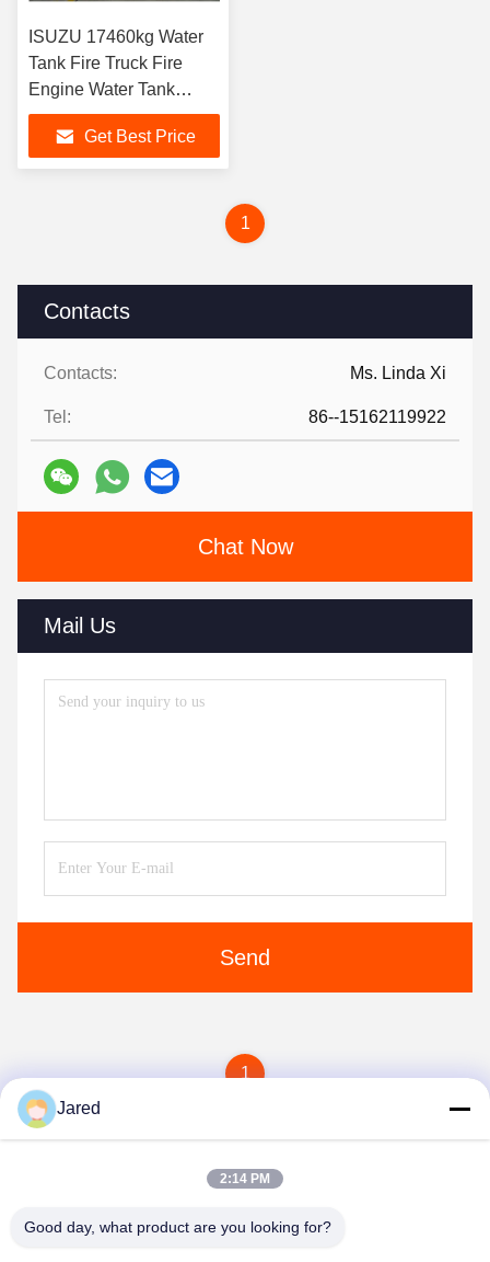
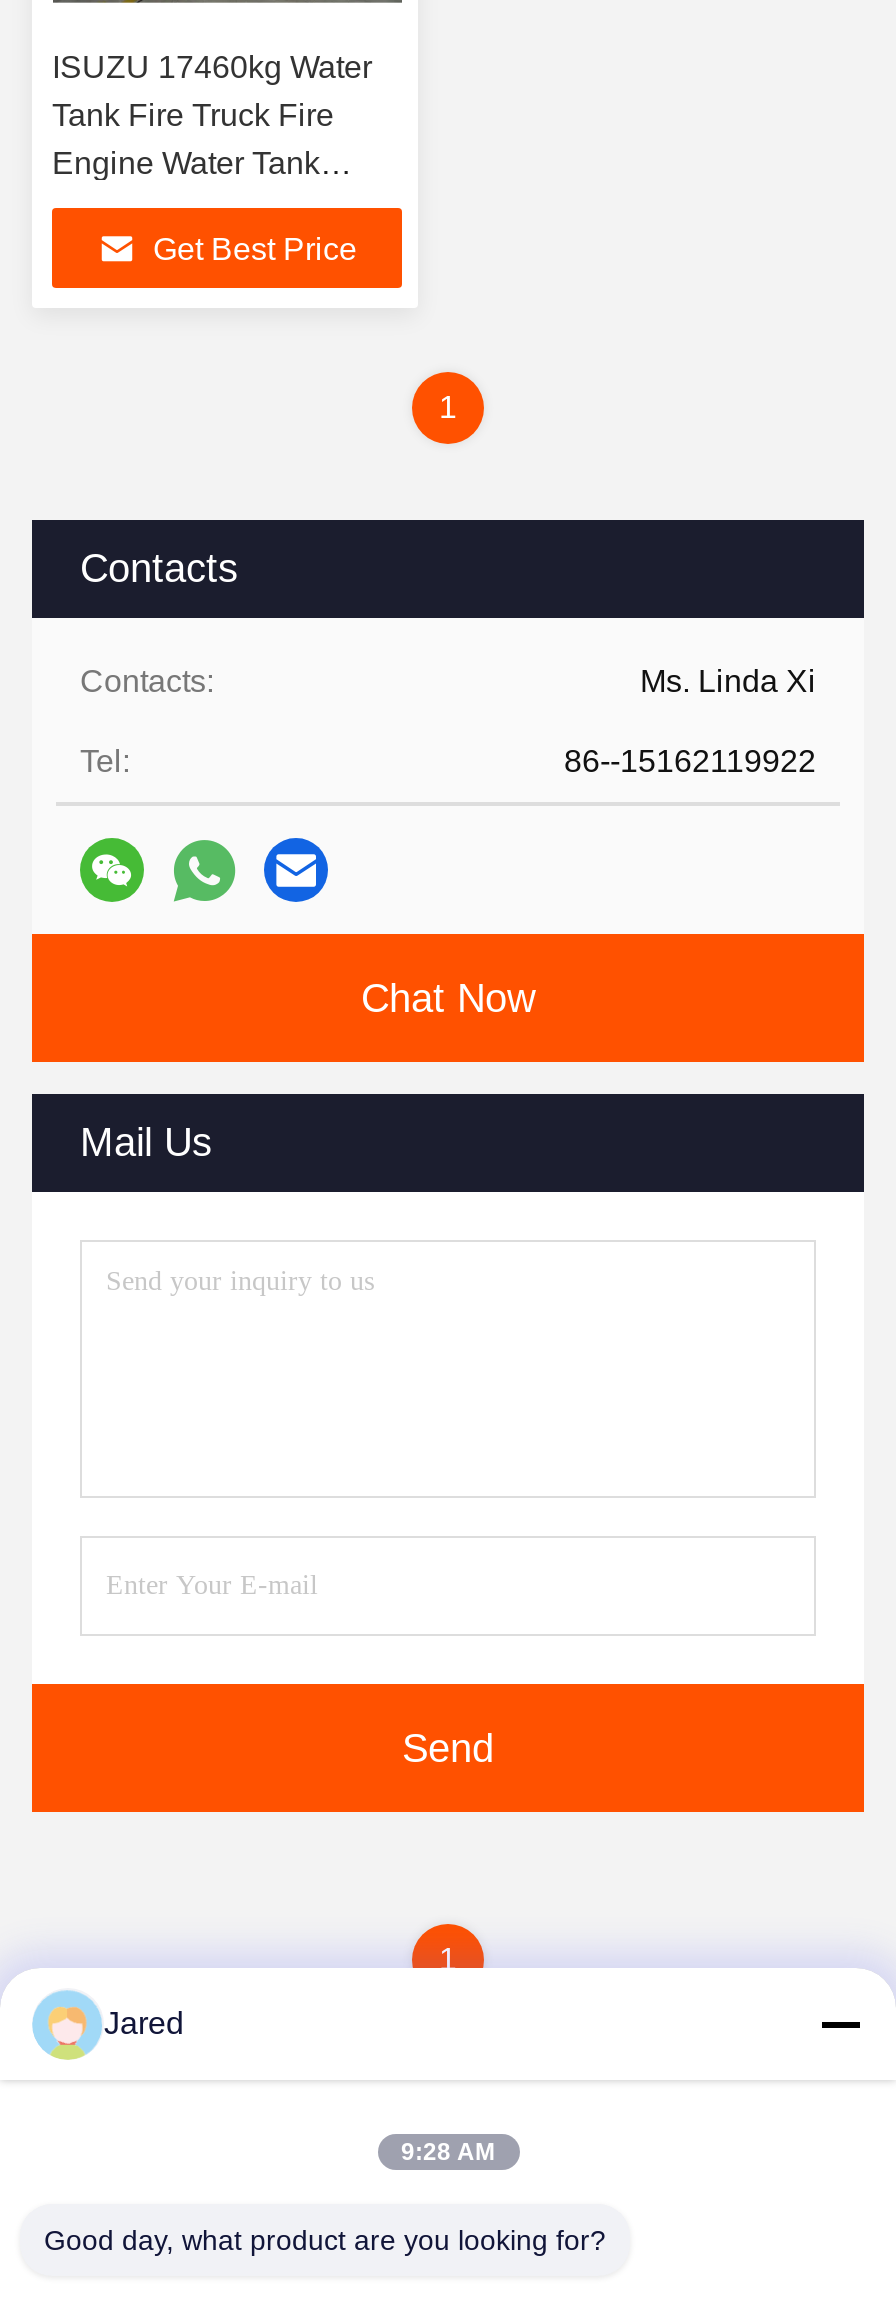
- 2:14 PM
+ 9:28 AM
